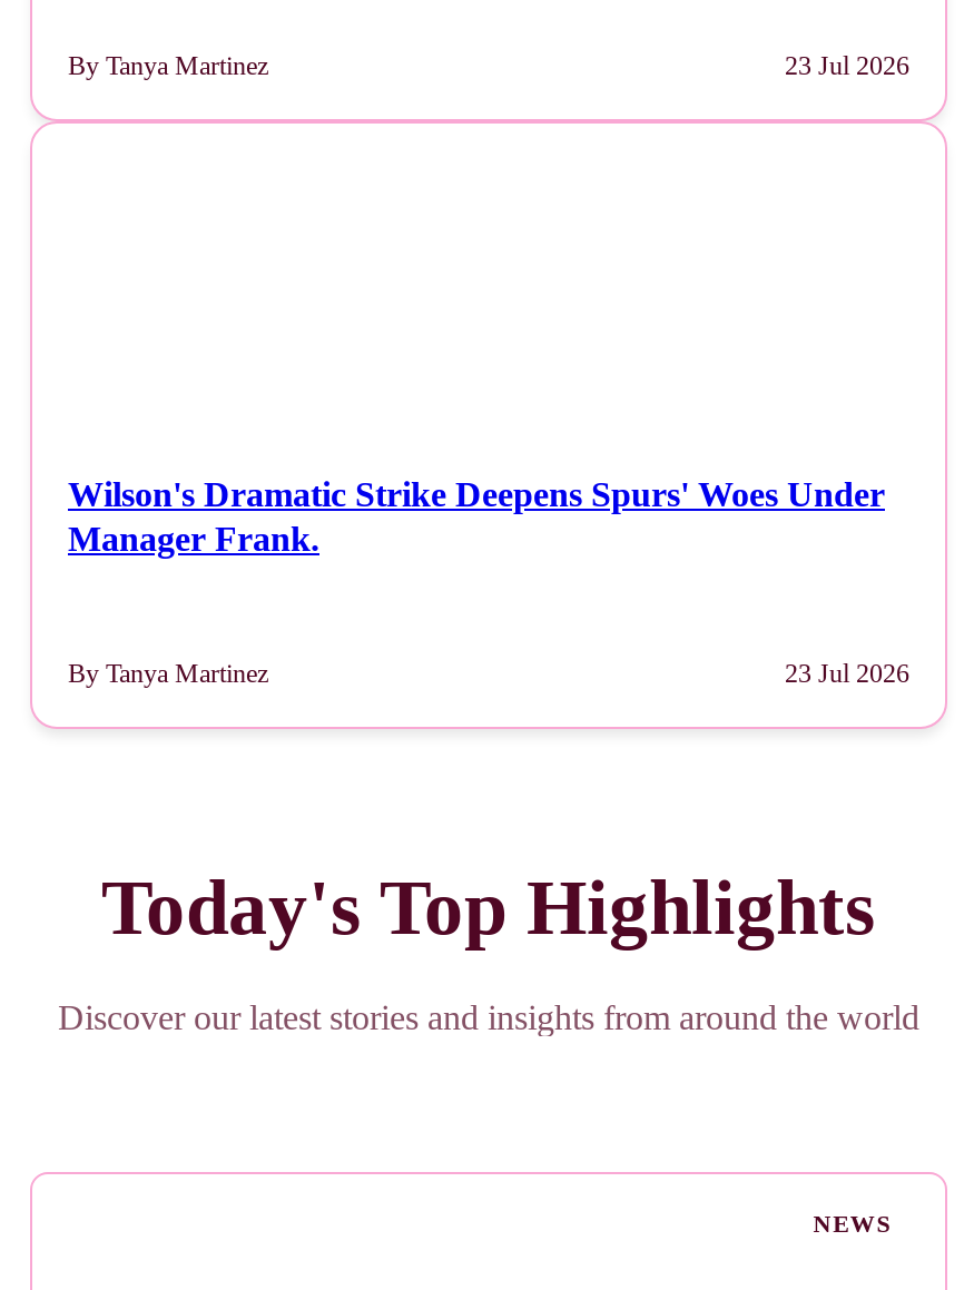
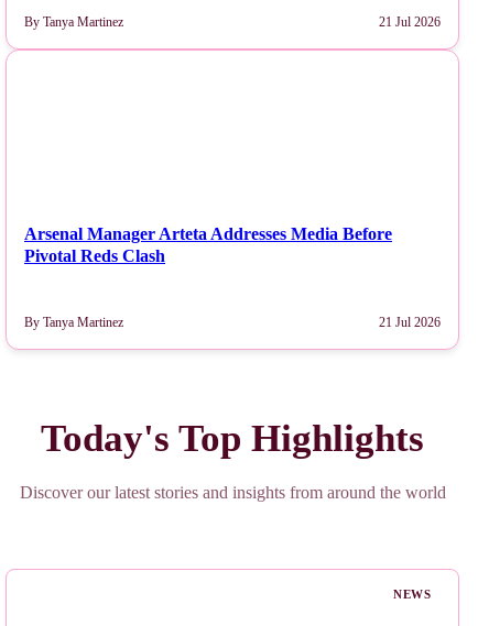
- 23 Jul 2026
+ 21 Jul 2026

- Wilson's Dramatic Strike Deepens Spurs' Woes Under
- Manager Frank.
+ Arsenal Manager Arteta Addresses Media Before
+ Pivotal Reds Clash

- 23 Jul 2026
+ 21 Jul 2026
